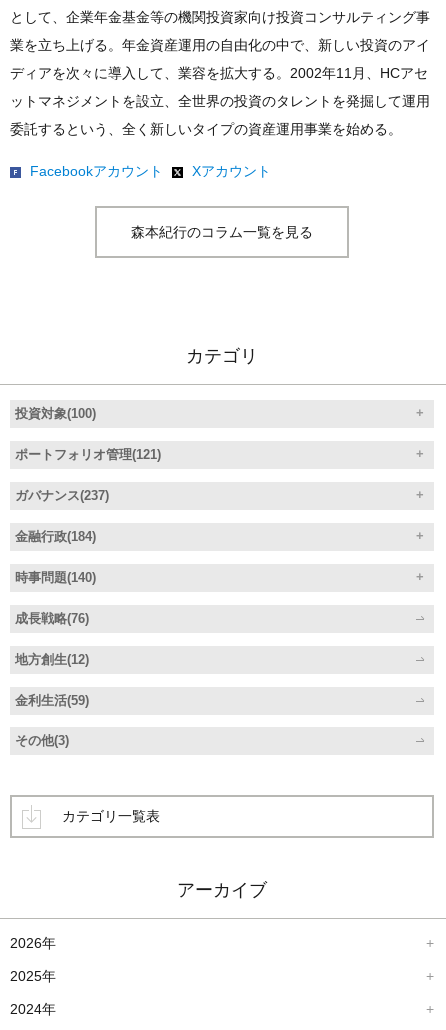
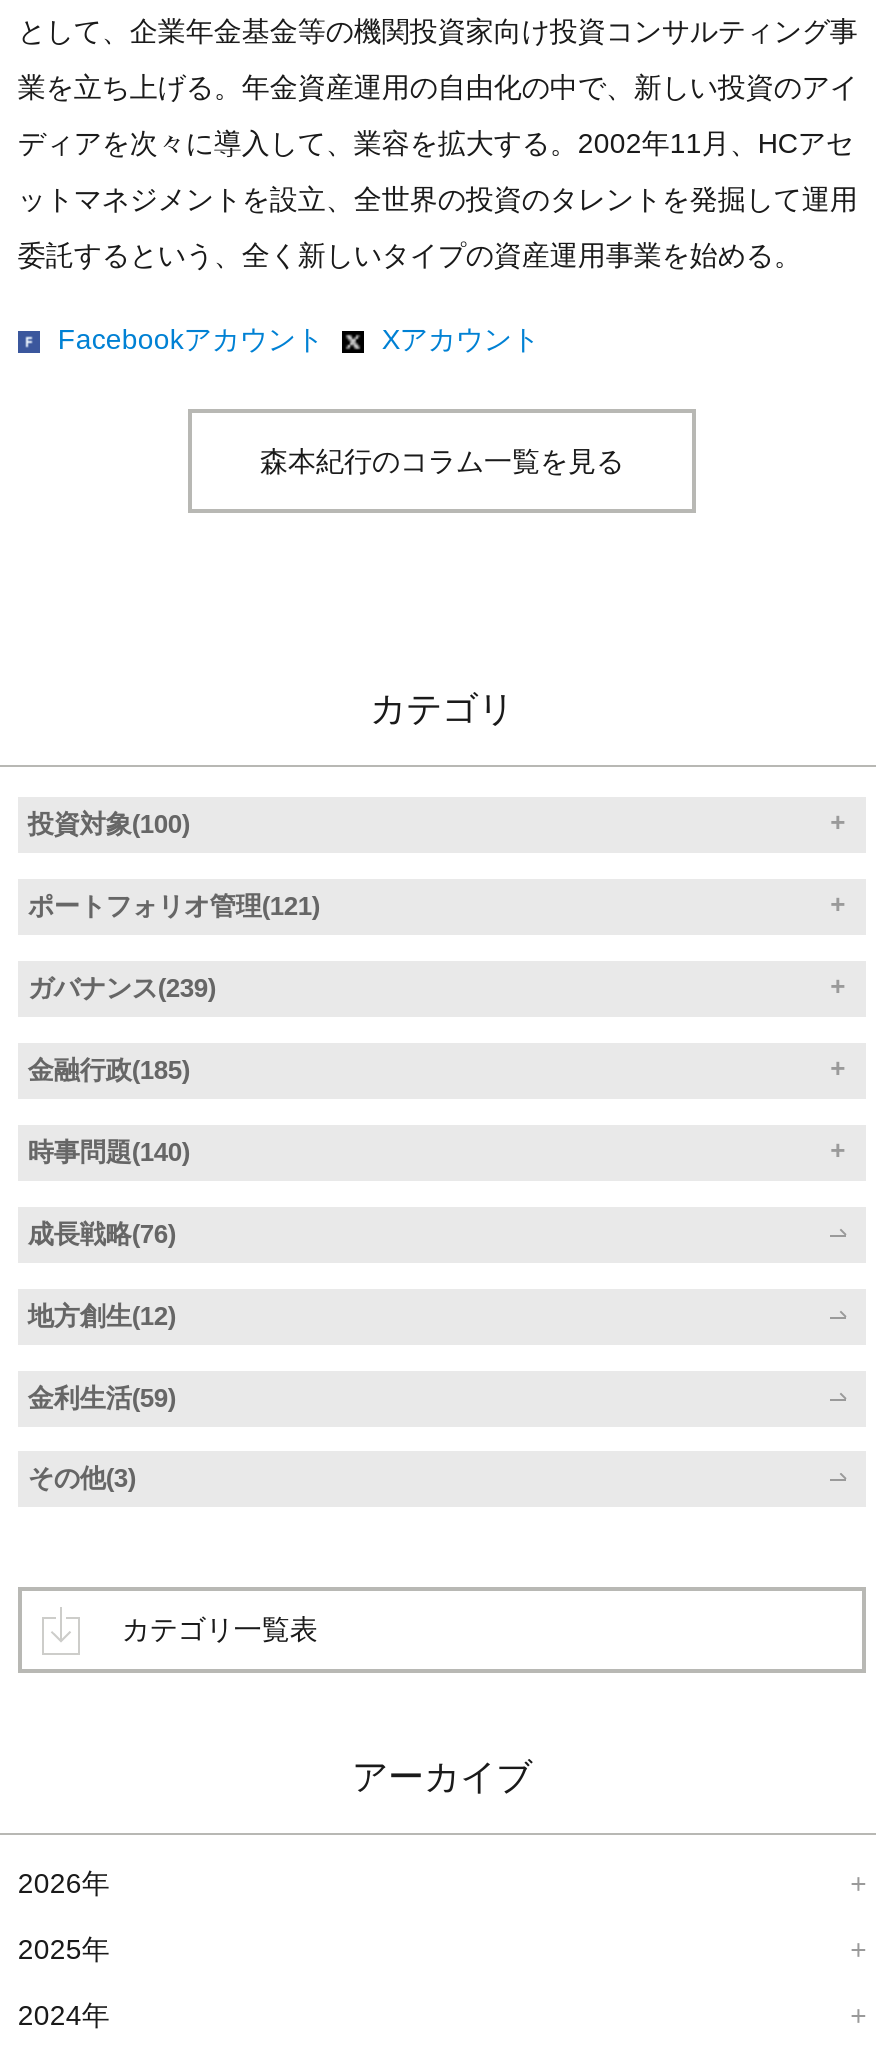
- ガバナンス(237)
+ ガバナンス(239)

- 金融行政(184)
+ 金融行政(185)
